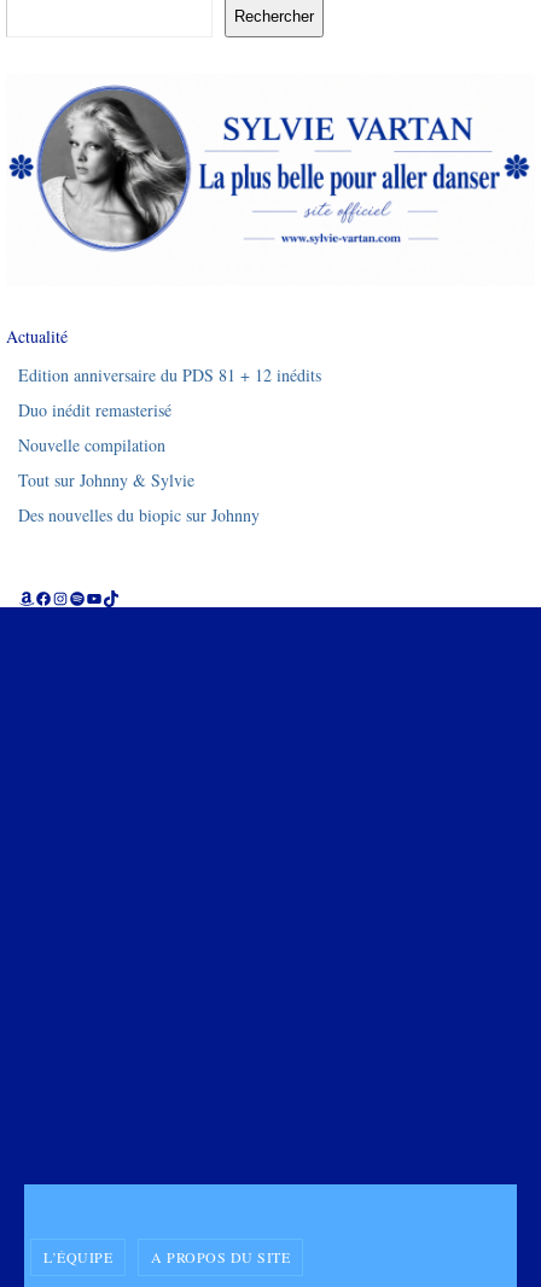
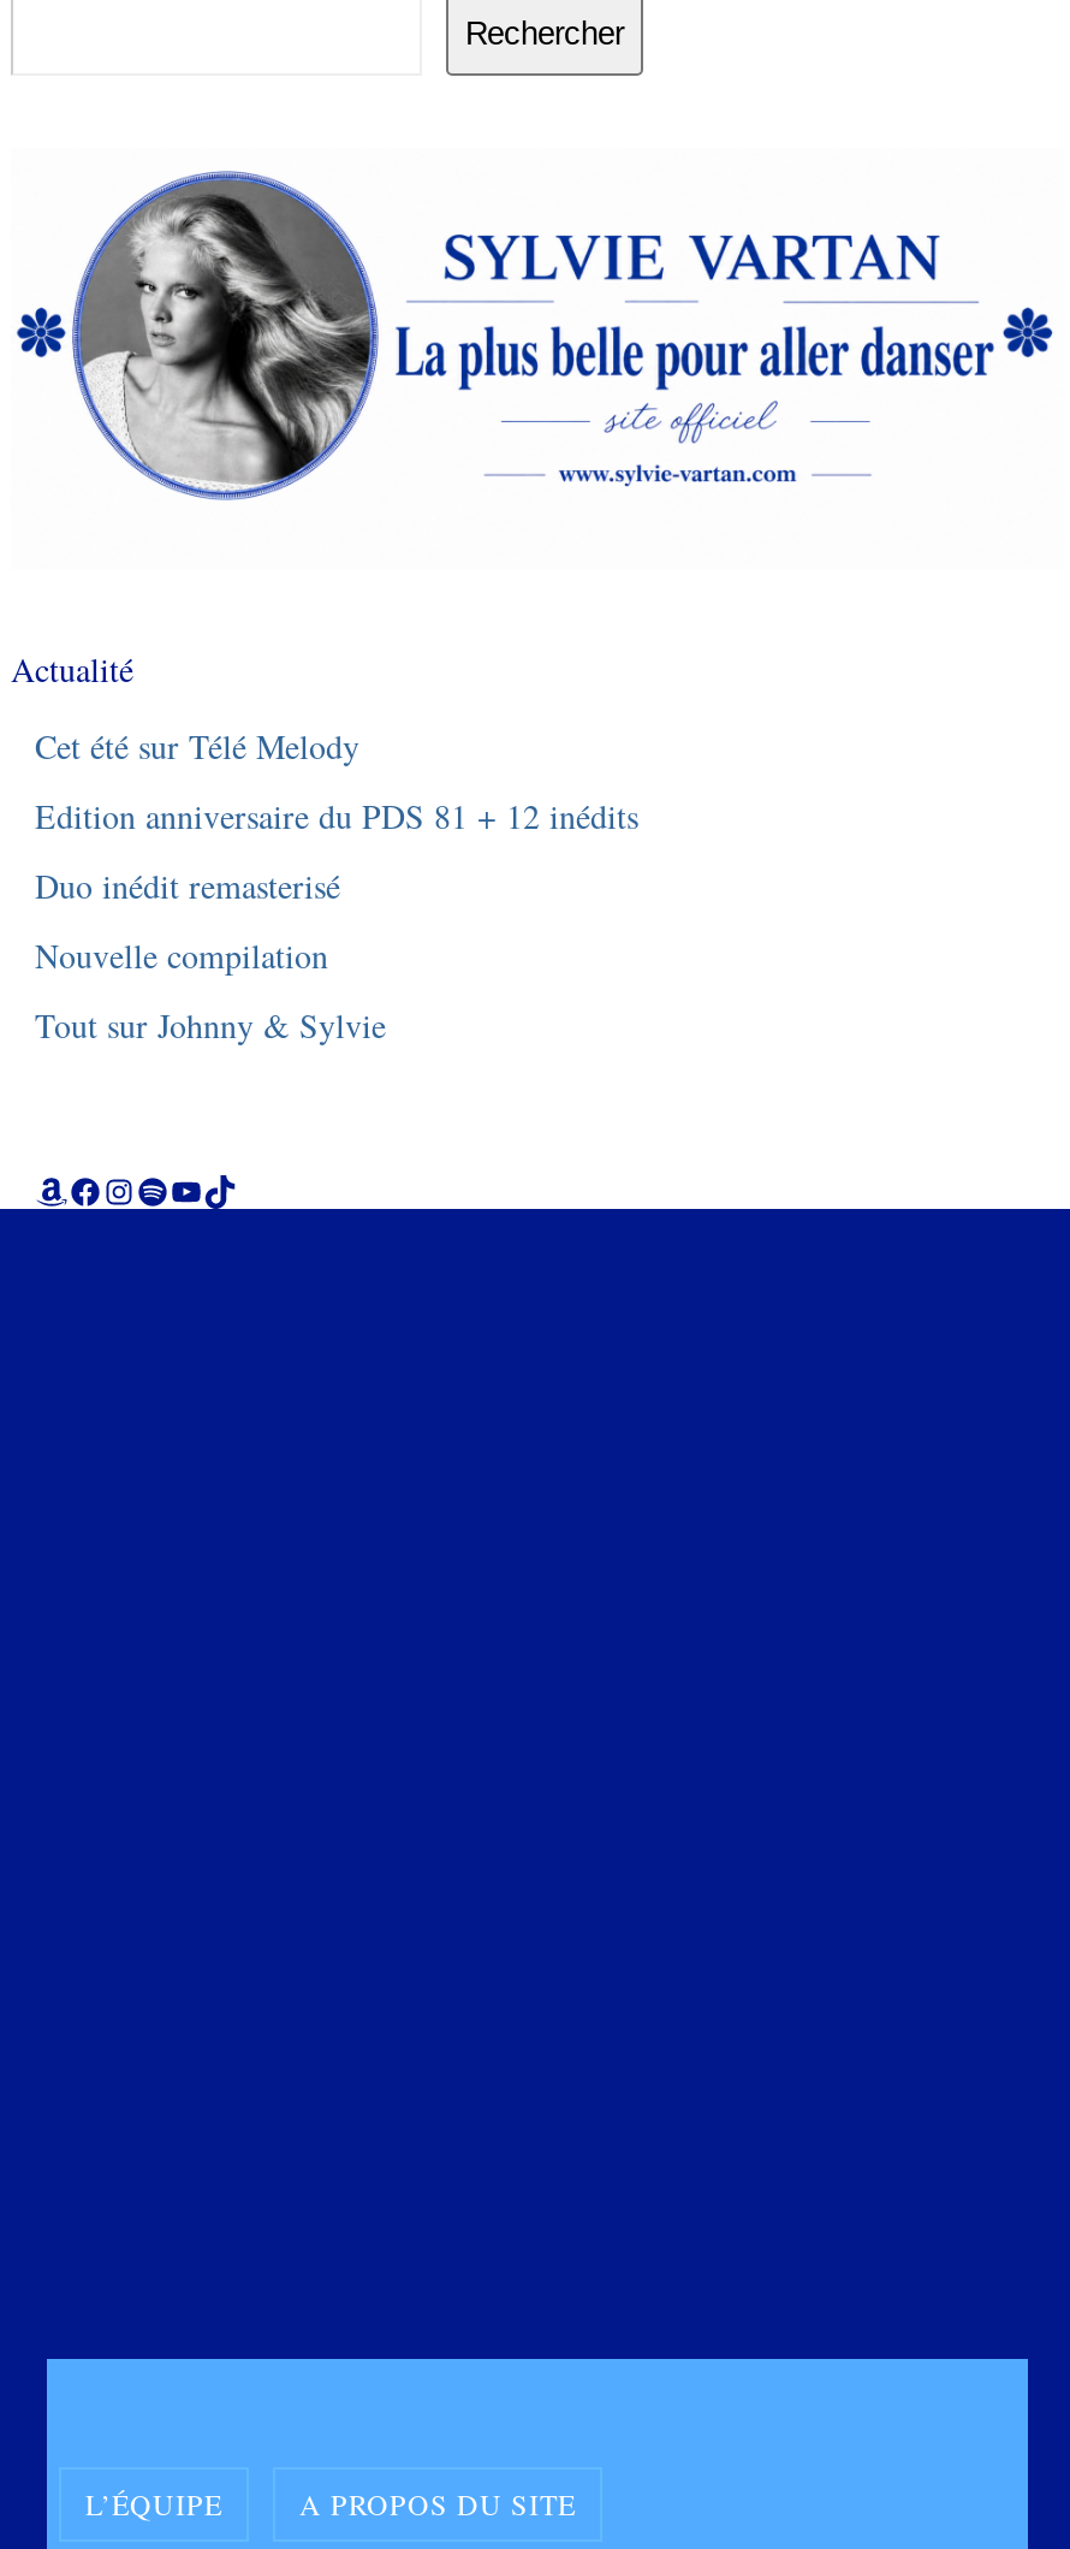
+ Cet été sur Télé Melody

moved down: Edition anniversaire du PDS 81 + 12 inédits | Duo inédit remasterisé | Nouvelle compilation | Tout sur Johnny & Sylvie

- Des nouvelles du biopic sur Johnny
